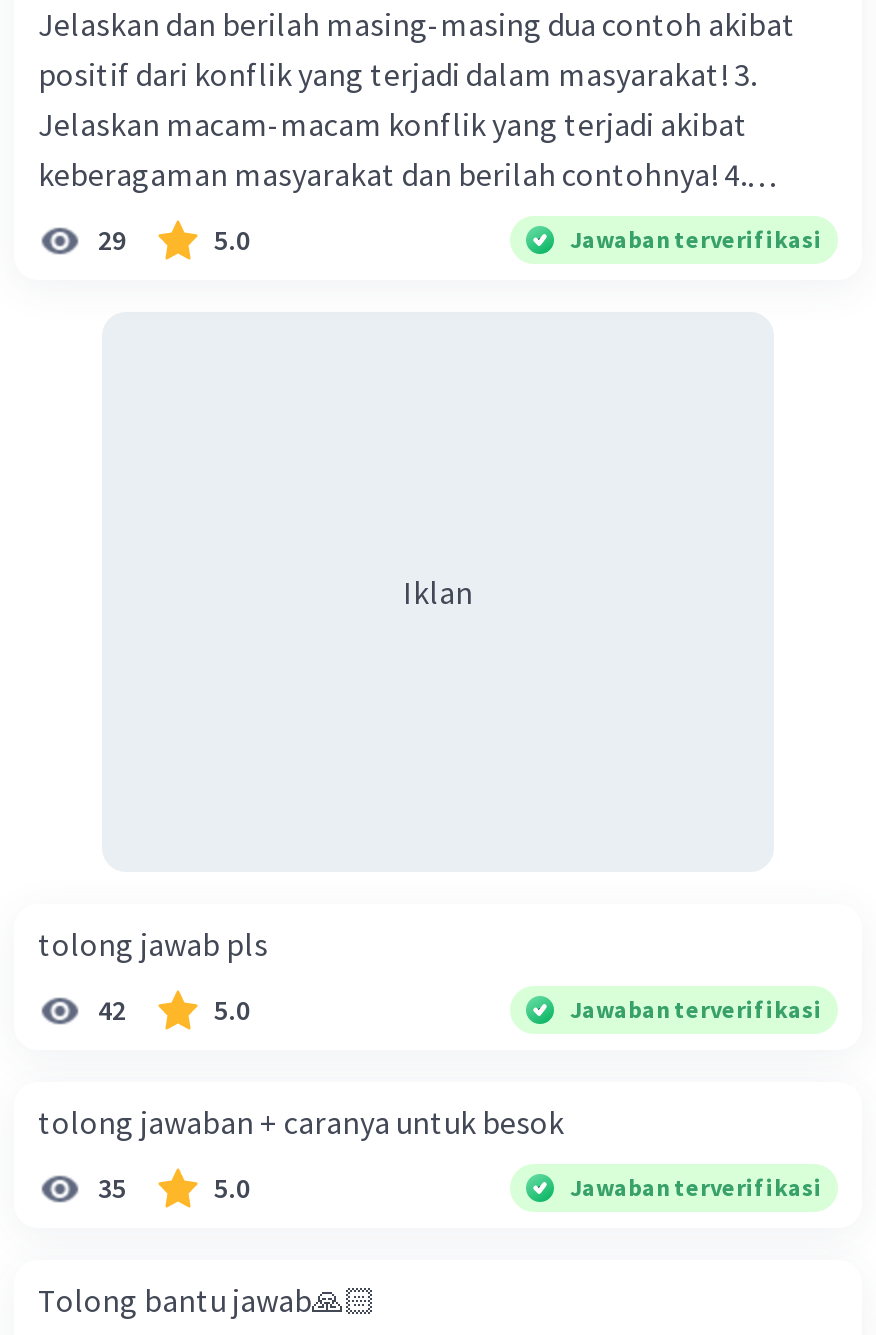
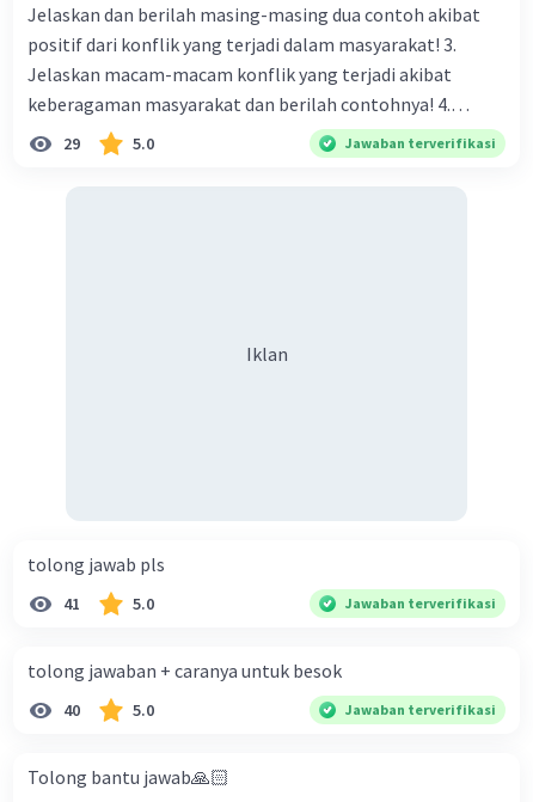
- 42
+ 41

- 35
+ 40
